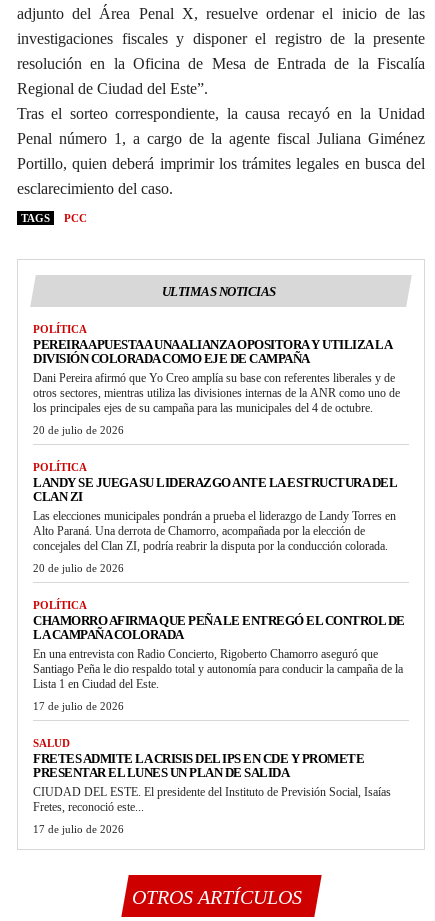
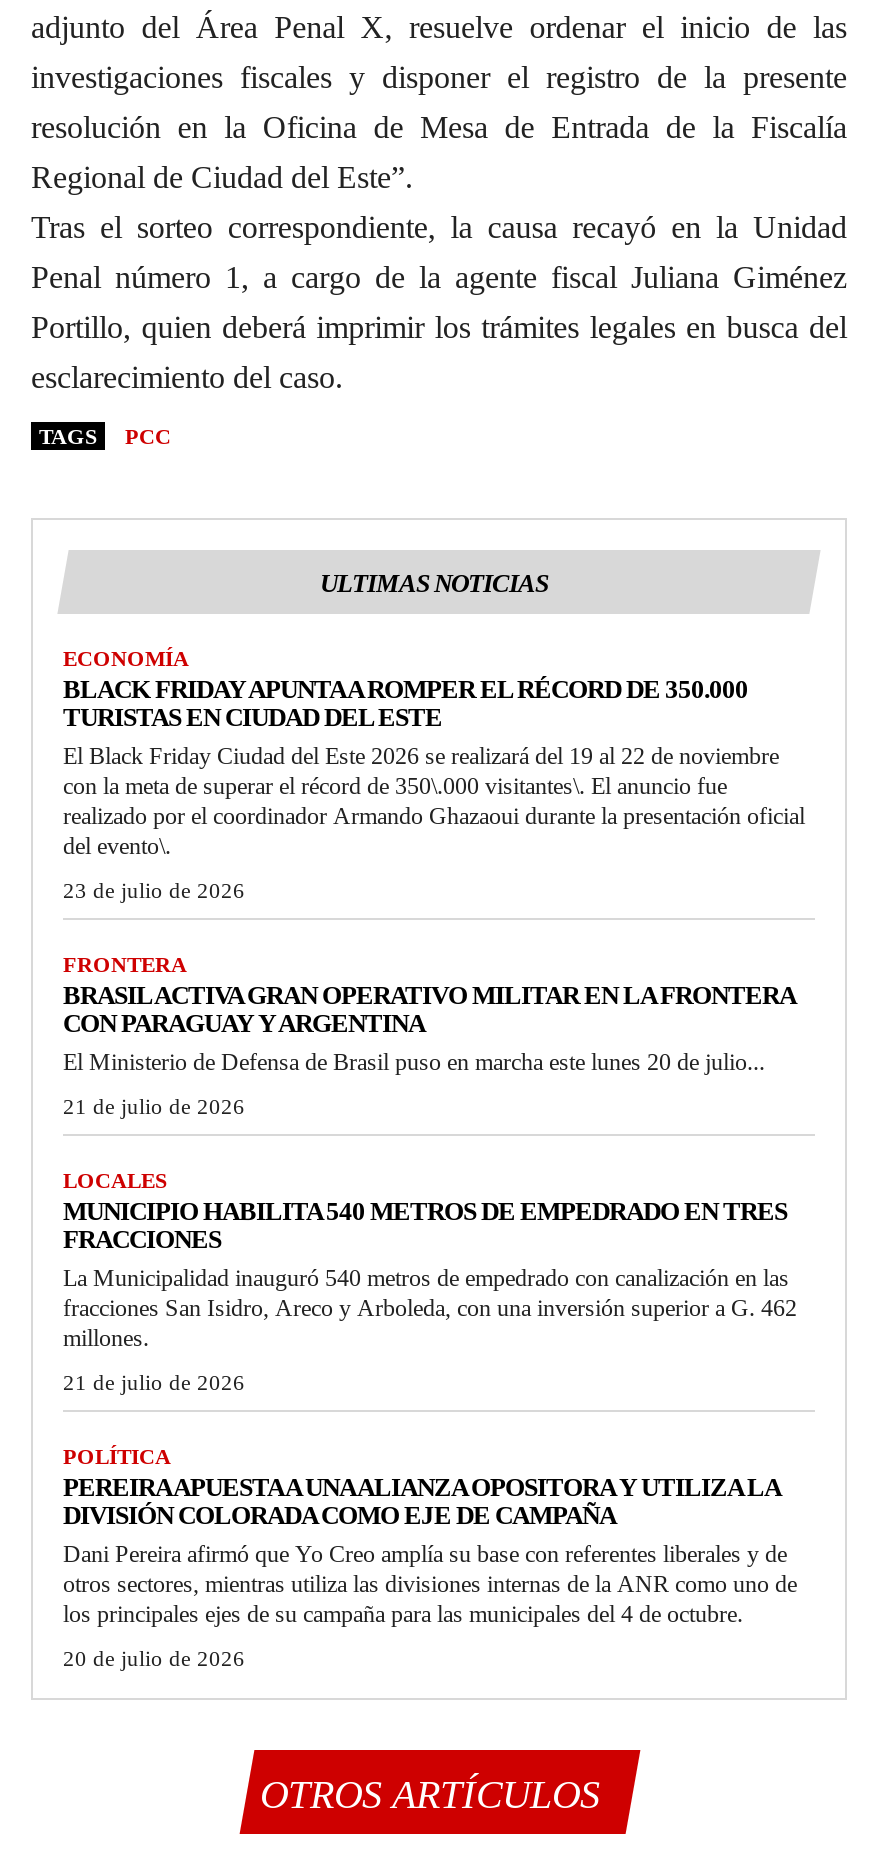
+ ECONOMÍA
+ BLACK FRIDAY APUNTA A ROMPER EL RÉCORD DE 350.000
+ TURISTAS EN CIUDAD DEL ESTE
+ El Black Friday Ciudad del Este 2026 se realizará del 19 al 22 de noviembre
+ con la meta de superar el récord de 350\.000 visitantes\. El anuncio fue
+ realizado por el coordinador Armando Ghazaoui durante la presentación oficial
+ del evento\.
+ 23 de julio de 2026
+ FRONTERA
+ BRASIL ACTIVA GRAN OPERATIVO MILITAR EN LA FRONTERA
+ CON PARAGUAY Y ARGENTINA
+ El Ministerio de Defensa de Brasil puso en marcha este lunes 20 de julio...
+ 21 de julio de 2026
+ LOCALES
+ MUNICIPIO HABILITA 540 METROS DE EMPEDRADO EN TRES
+ FRACCIONES
+ La Municipalidad inauguró 540 metros de empedrado con canalización en las
+ fracciones San Isidro, Areco y Arboleda, con una inversión superior a G. 462
+ millones.
+ 21 de julio de 2026

moved down: POLÍTICA | PEREIRA APUESTA A UNA ALIANZA OPOSITORA Y UTILIZA LA | DIVISIÓN COLORADA COMO EJE DE CAMPAÑA | Dani Pereira afirmó que Yo Creo amplía su base con referentes liberales y de | otros sectores, mientras utiliza las divisiones internas de la ANR como uno de | los principales ejes de su campaña para las municipales del 4 de octubre. | 20 de julio de 2026

- POLÍTICA
- LANDY SE JUEGA SU LIDERAZGO ANTE LA ESTRUCTURA DEL
- CLAN ZI
- Las elecciones municipales pondrán a prueba el liderazgo de Landy Torres en
- Alto Paraná. Una derrota de Chamorro, acompañada por la elección de
- concejales del Clan ZI, podría reabrir la disputa por la conducción colorada.
- 20 de julio de 2026
- POLÍTICA
- CHAMORRO AFIRMA QUE PEÑA LE ENTREGÓ EL CONTROL DE
- LA CAMPAÑA COLORADA
- En una entrevista con Radio Concierto, Rigoberto Chamorro aseguró que
- Santiago Peña le dio respaldo total y autonomía para conducir la campaña de la
- Lista 1 en Ciudad del Este.
- 17 de julio de 2026
- SALUD
- FRETES ADMITE LA CRISIS DEL IPS EN CDE Y PROMETE
- PRESENTAR EL LUNES UN PLAN DE SALIDA
- CIUDAD DEL ESTE. El presidente del Instituto de Previsión Social, Isaías
- Fretes, reconoció este...
- 17 de julio de 2026
